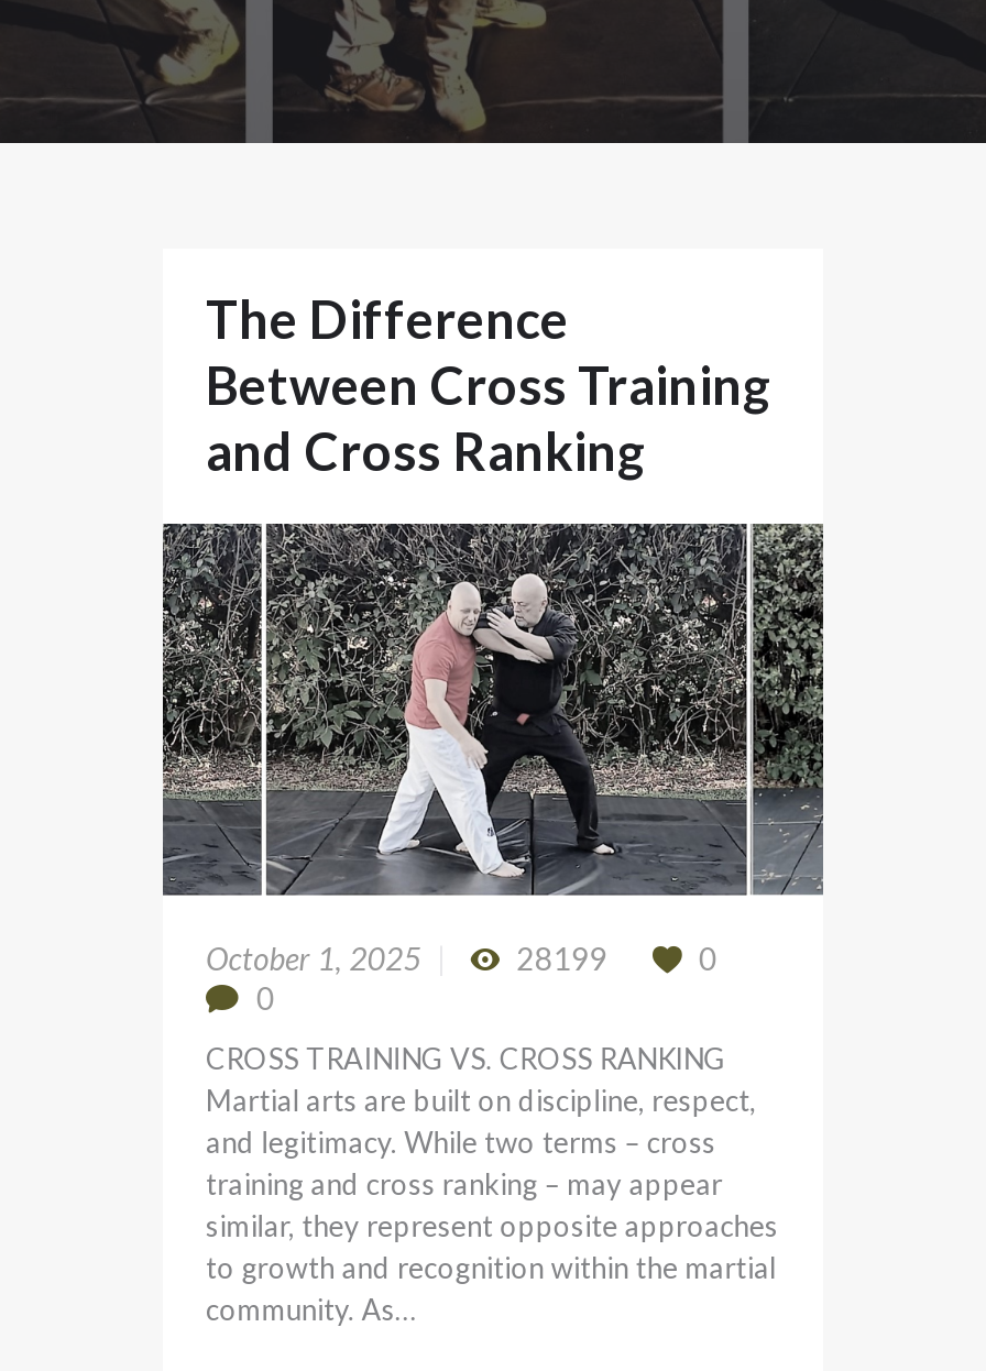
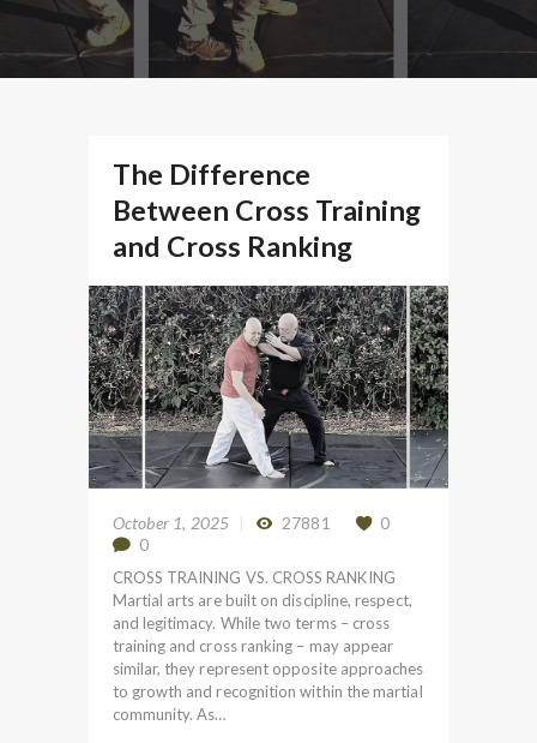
- 28199
+ 27881
